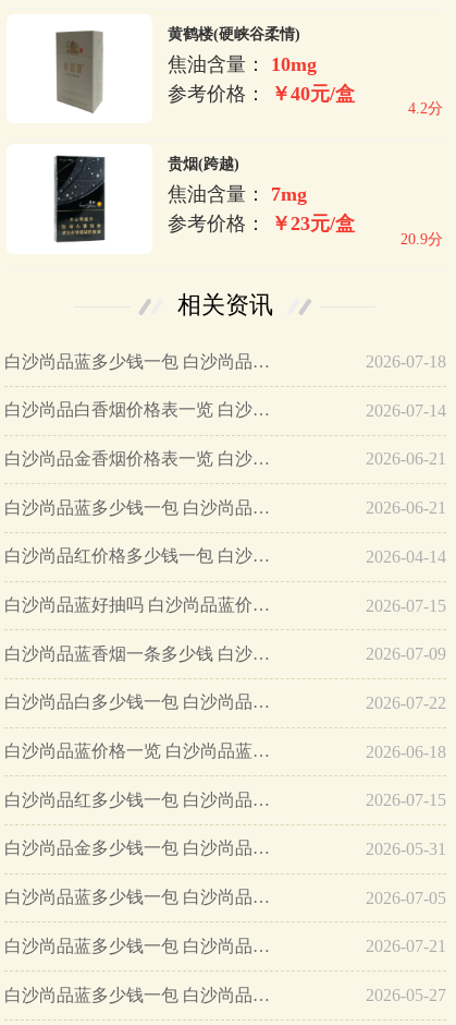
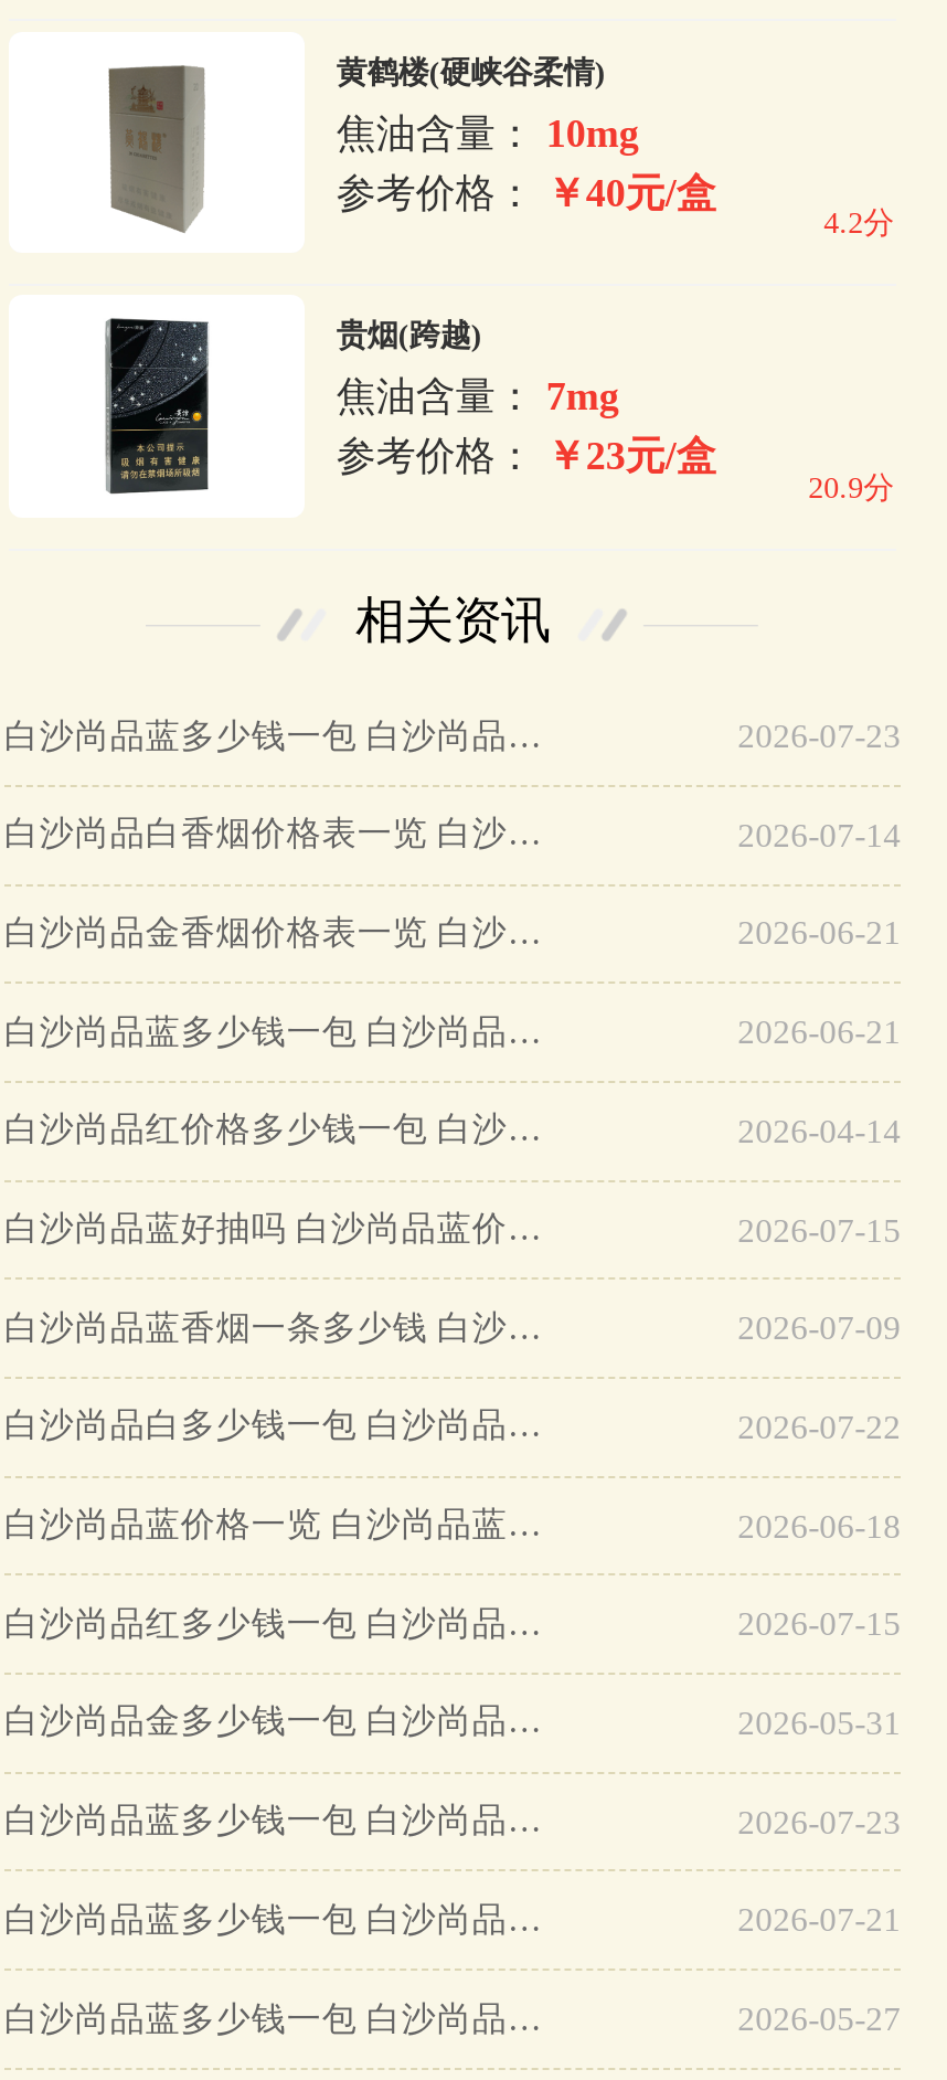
- 2026-07-18
+ 2026-07-23

- 2026-07-05
+ 2026-07-23
